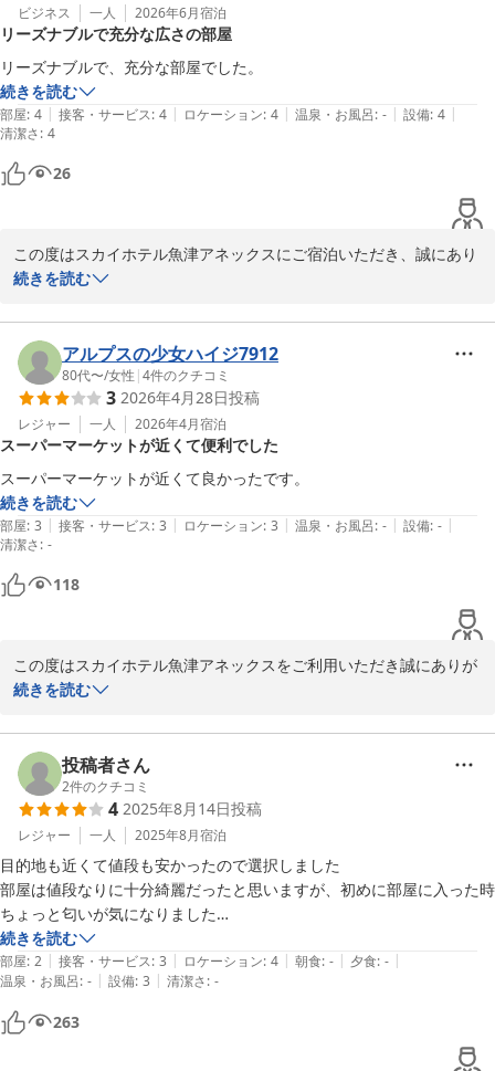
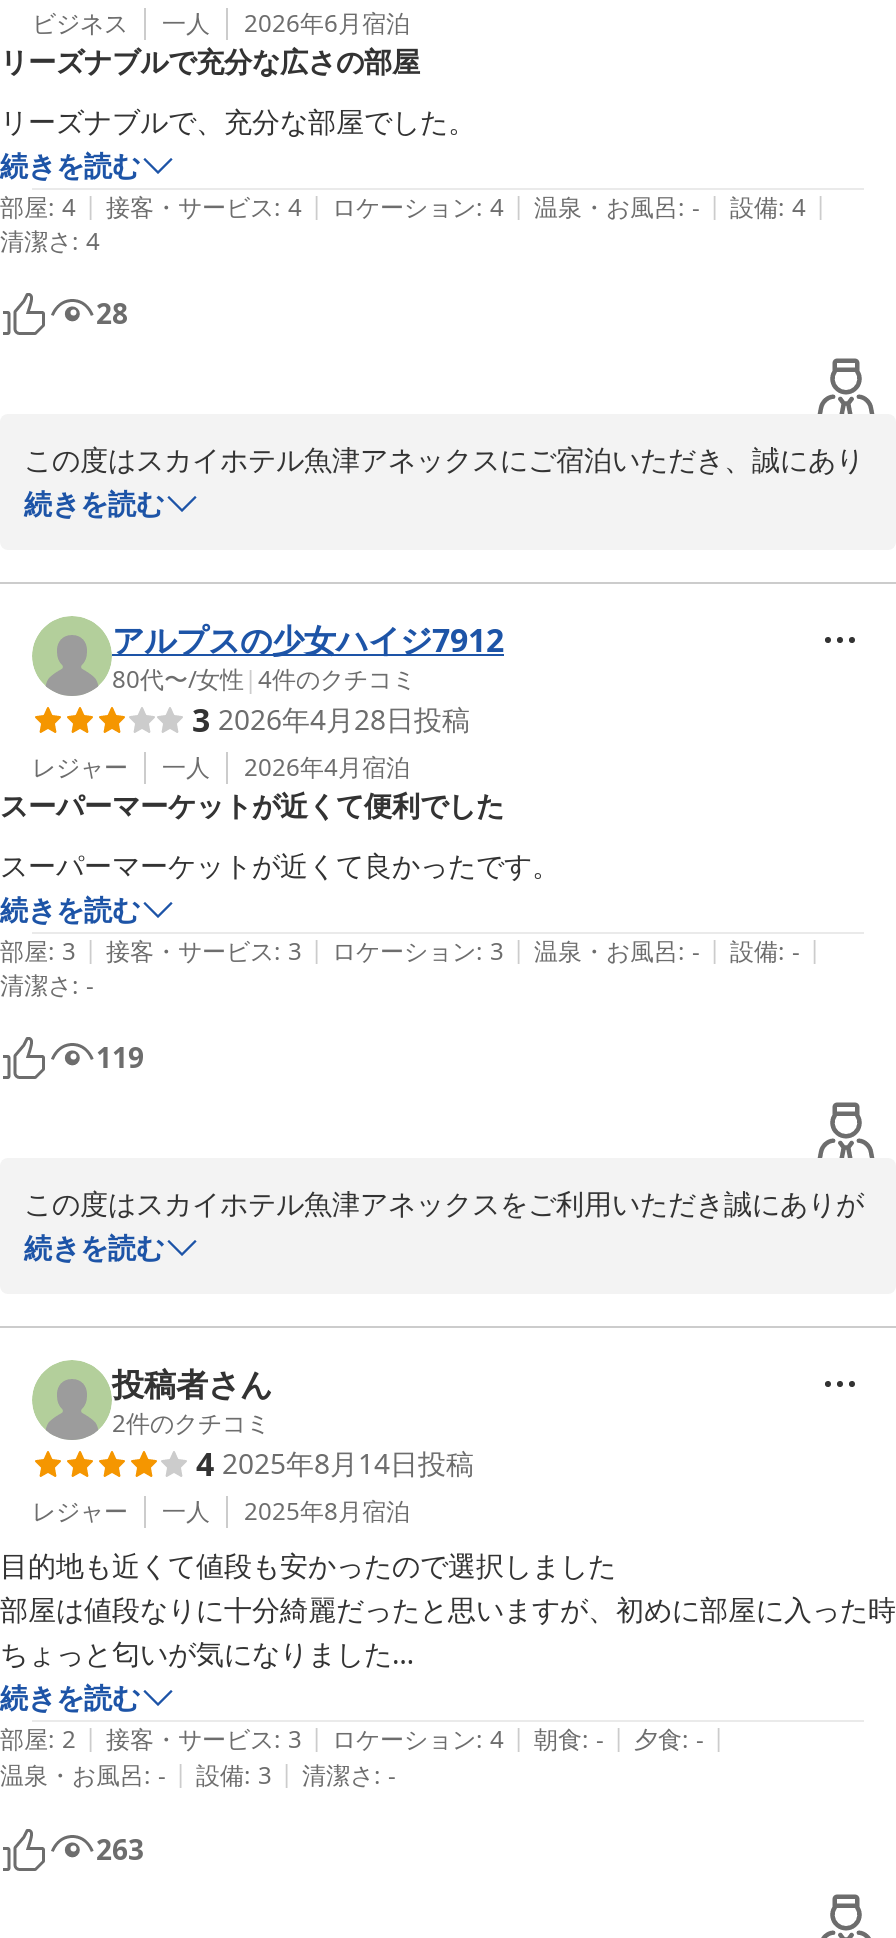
- 26
+ 28

- 118
+ 119
